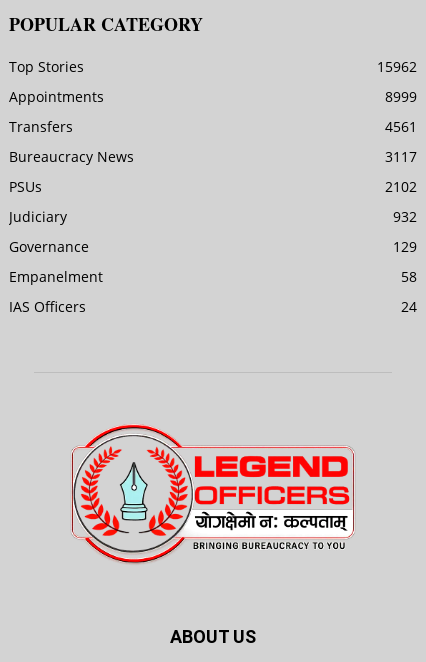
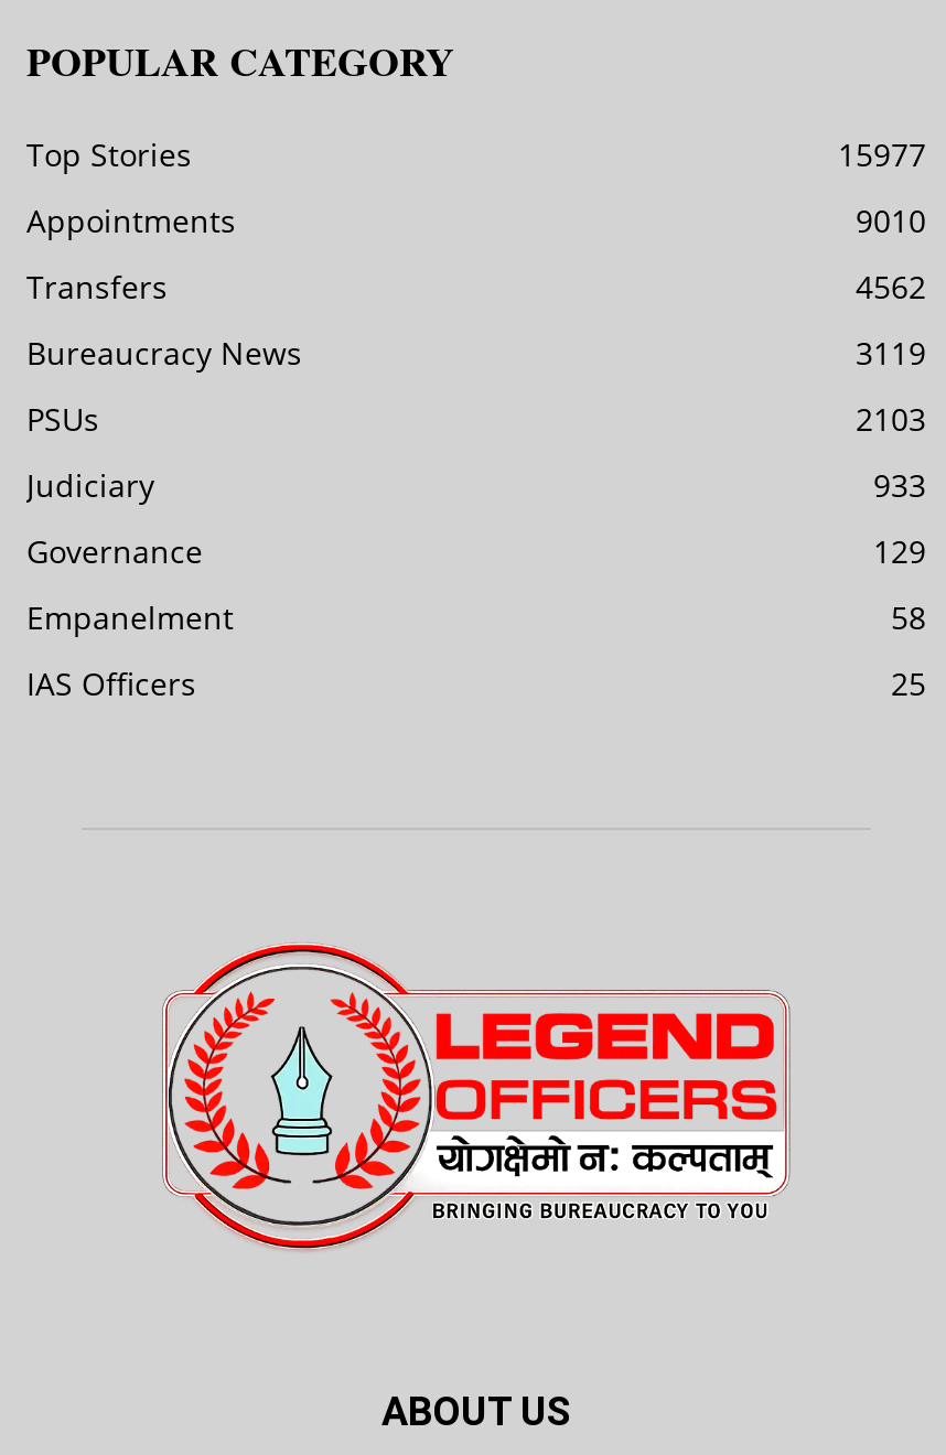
- 15962
+ 15977

- 8999
+ 9010

- 4561
+ 4562

- 3117
+ 3119

- 2102
+ 2103

- 932
+ 933

- 24
+ 25
